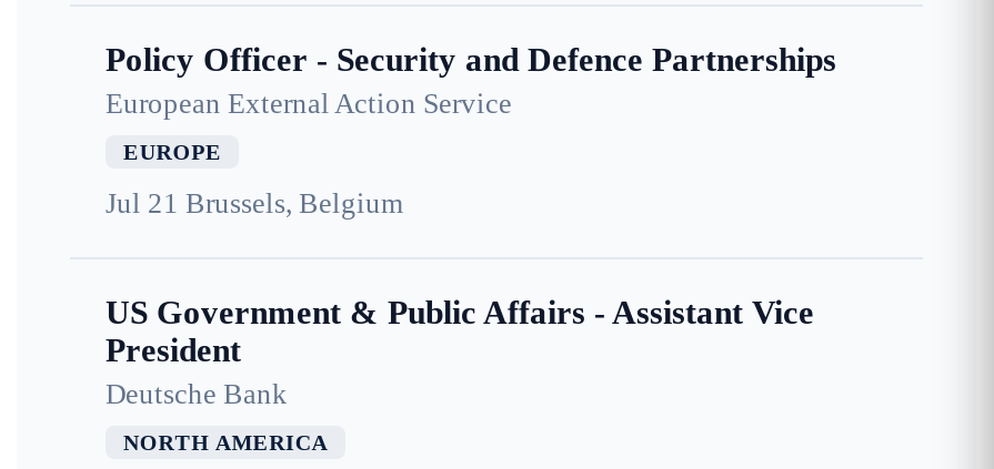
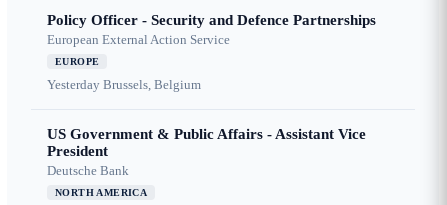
- Jul 21 Brussels, Belgium
+ Yesterday Brussels, Belgium
